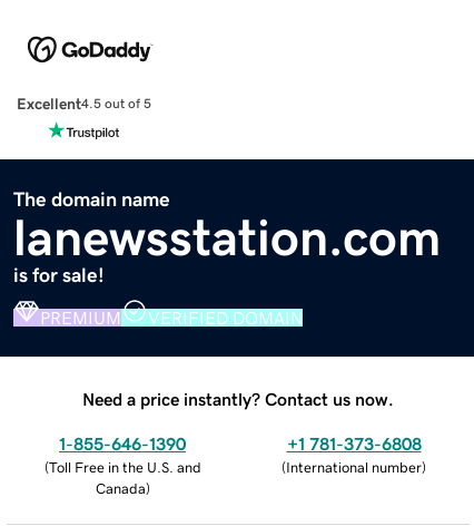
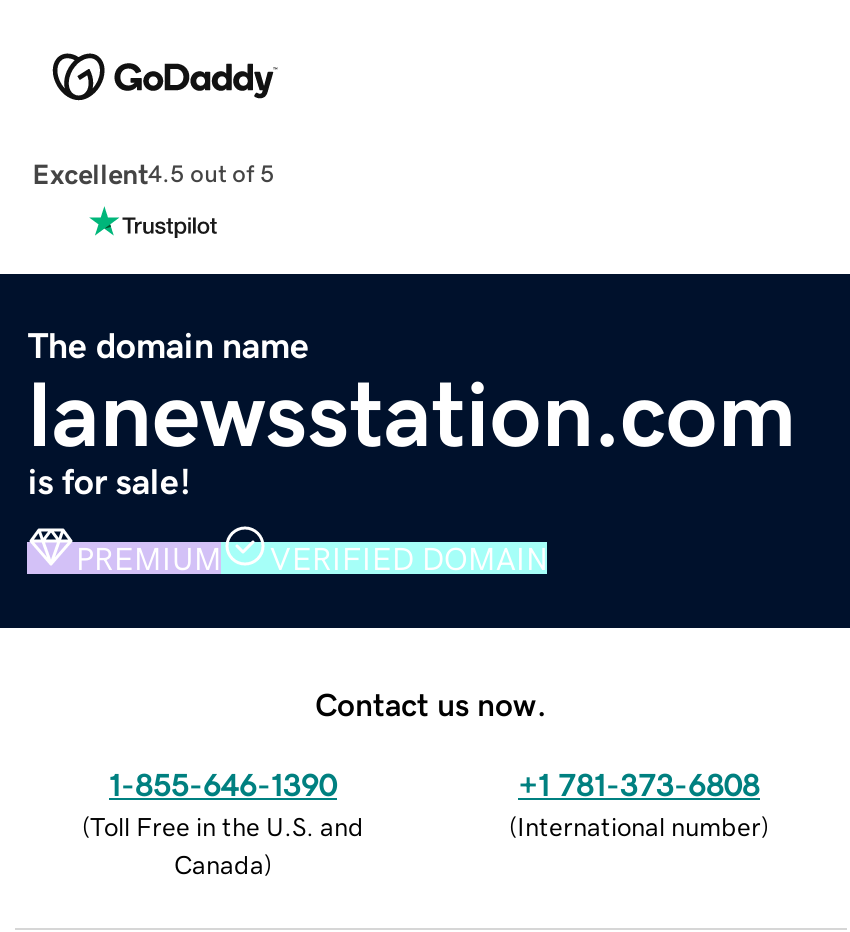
- Need a price instantly? Contact us now.
+ Contact us now.
